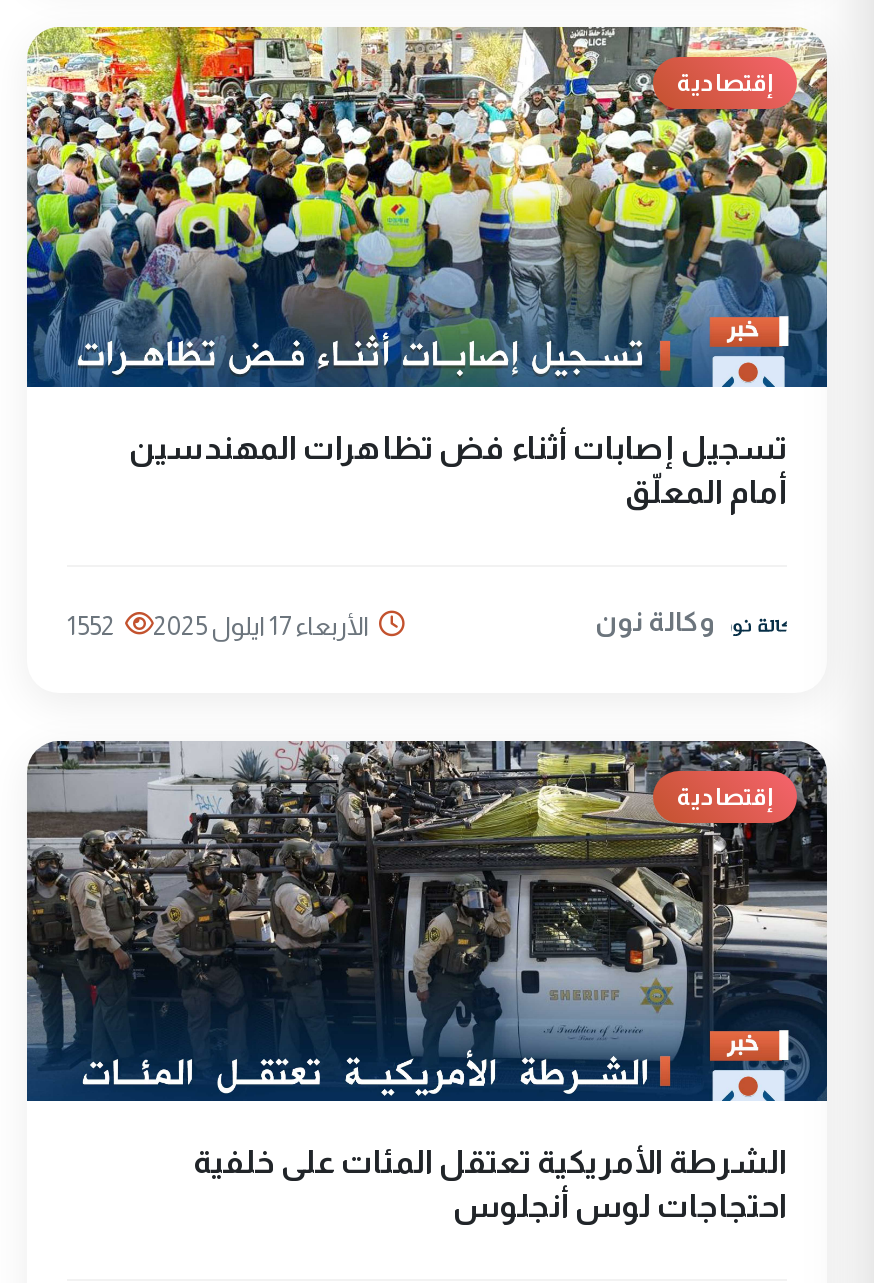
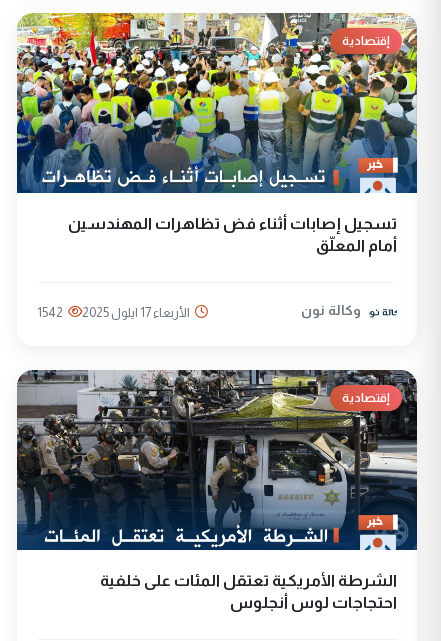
- 1552
+ 1542
